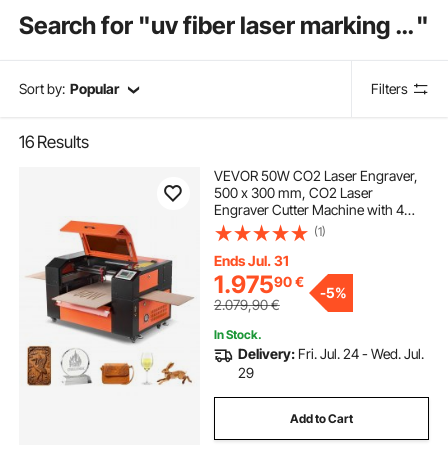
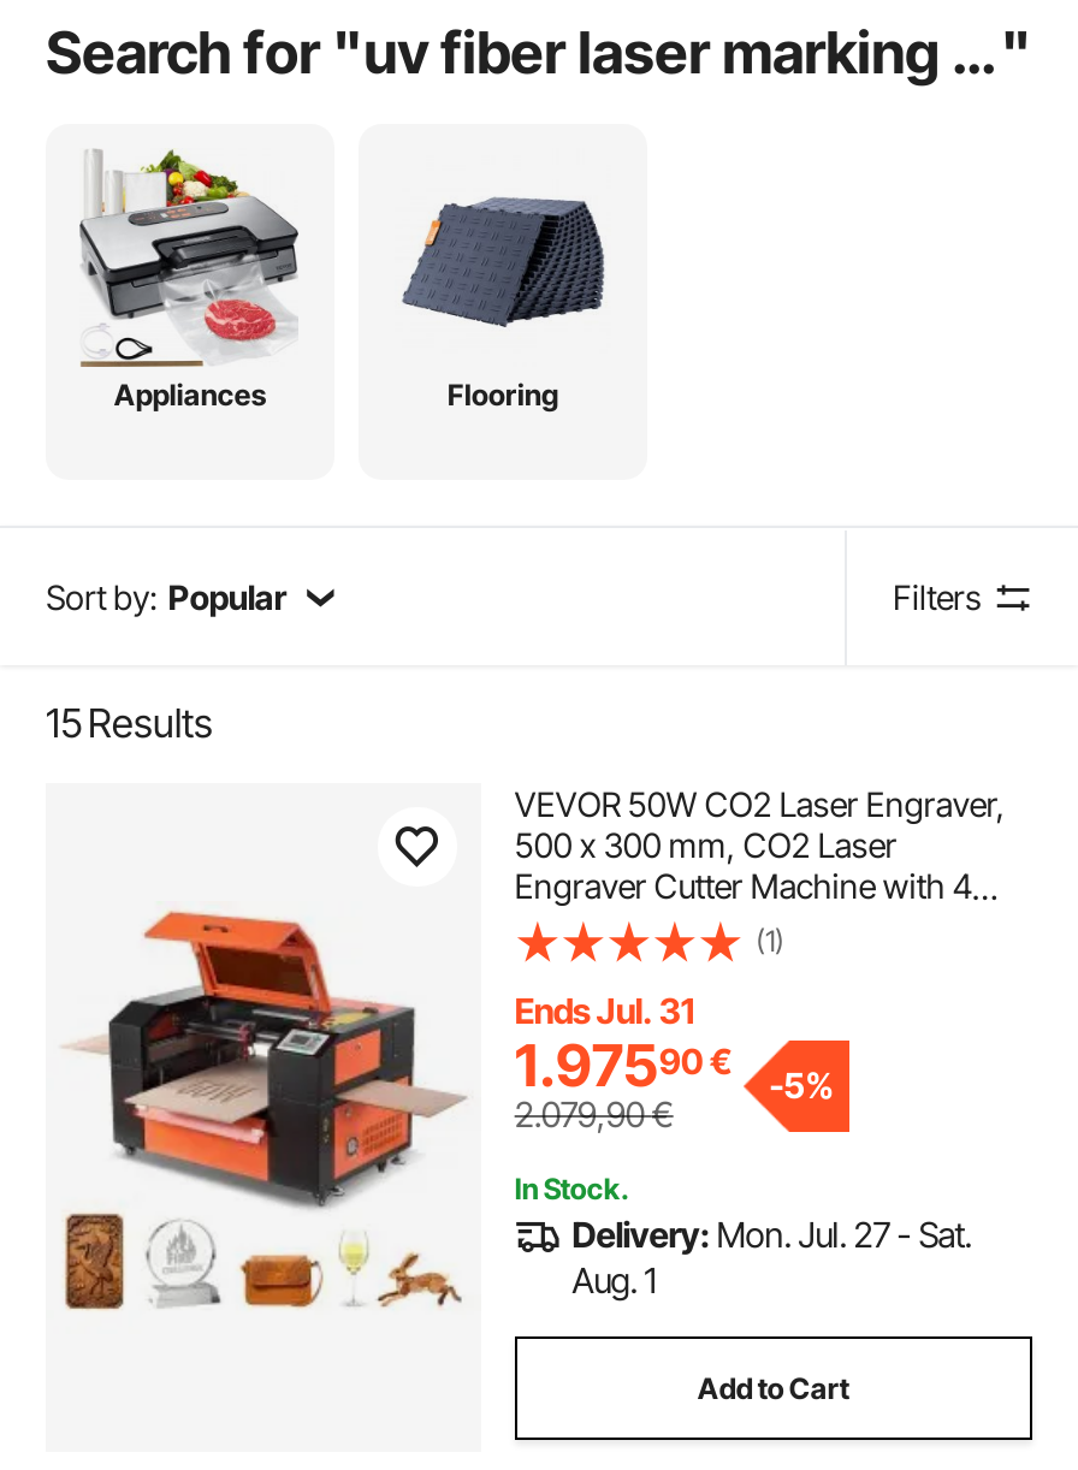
+ [image]
+ Appliances
+ Flooring

+ [image]

- 16 Results
+ 15 Results

- Delivery: Fri. Jul. 24 - Wed. Jul.
- 29
+ Delivery: Mon. Jul. 27 - Sat.
+ Aug. 1
